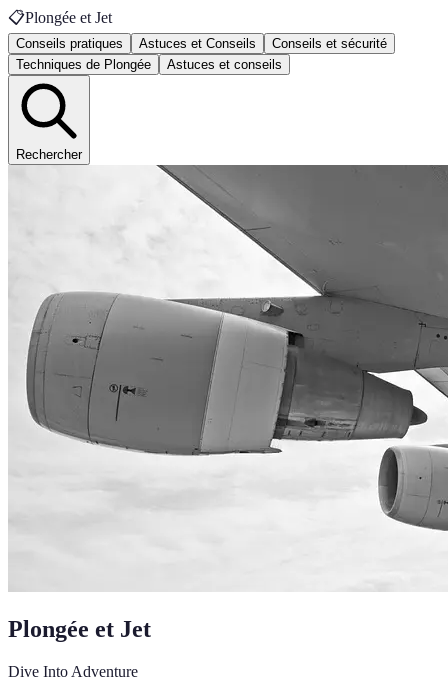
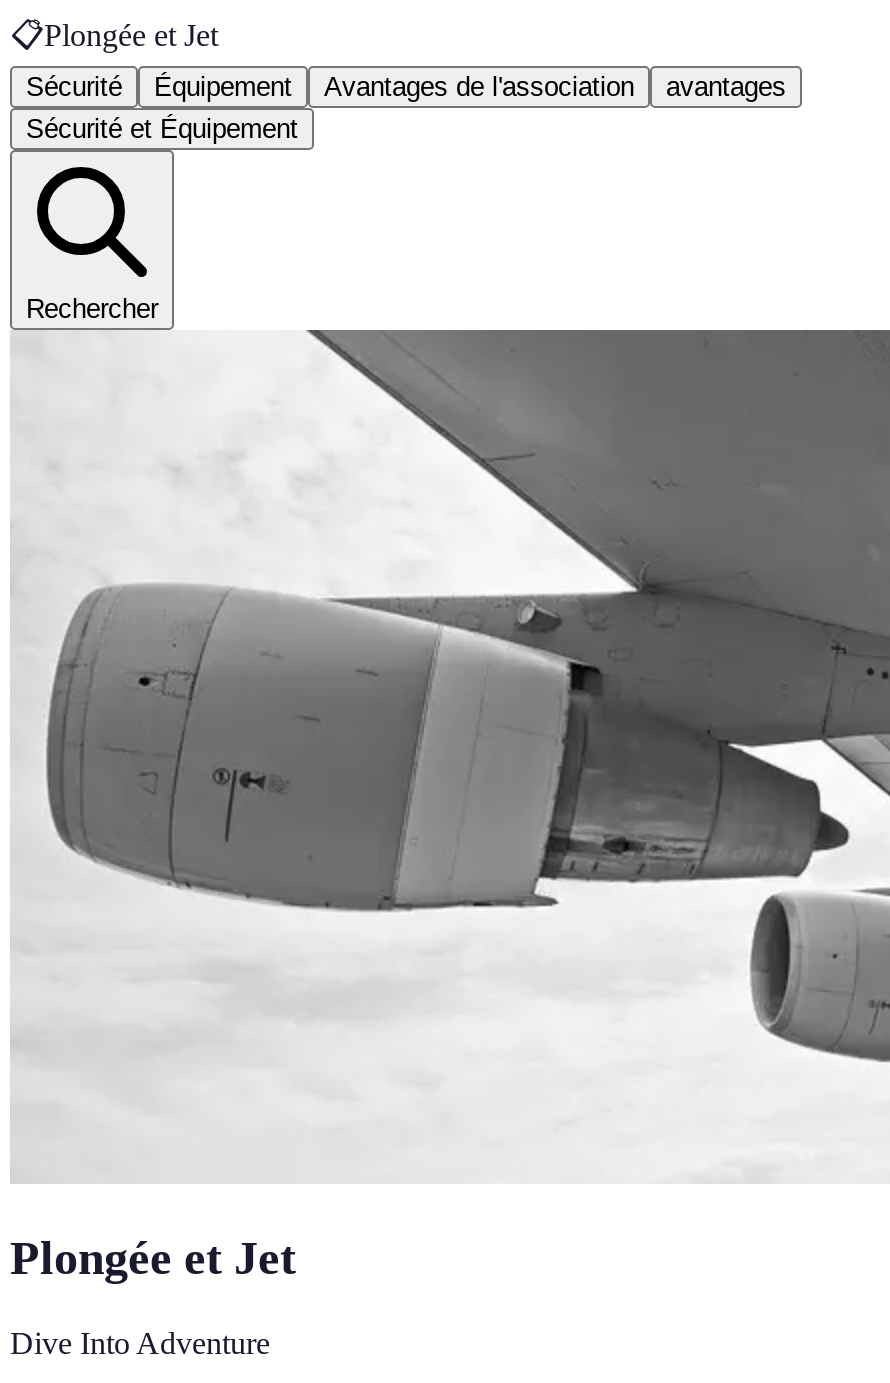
- Conseils pratiques
- Astuces et Conseils
- Conseils et sécurité
- Techniques de Plongée
- Astuces et conseils
+ Sécurité
+ Équipement
+ Avantages de l'association
+ avantages
+ Sécurité et Équipement
